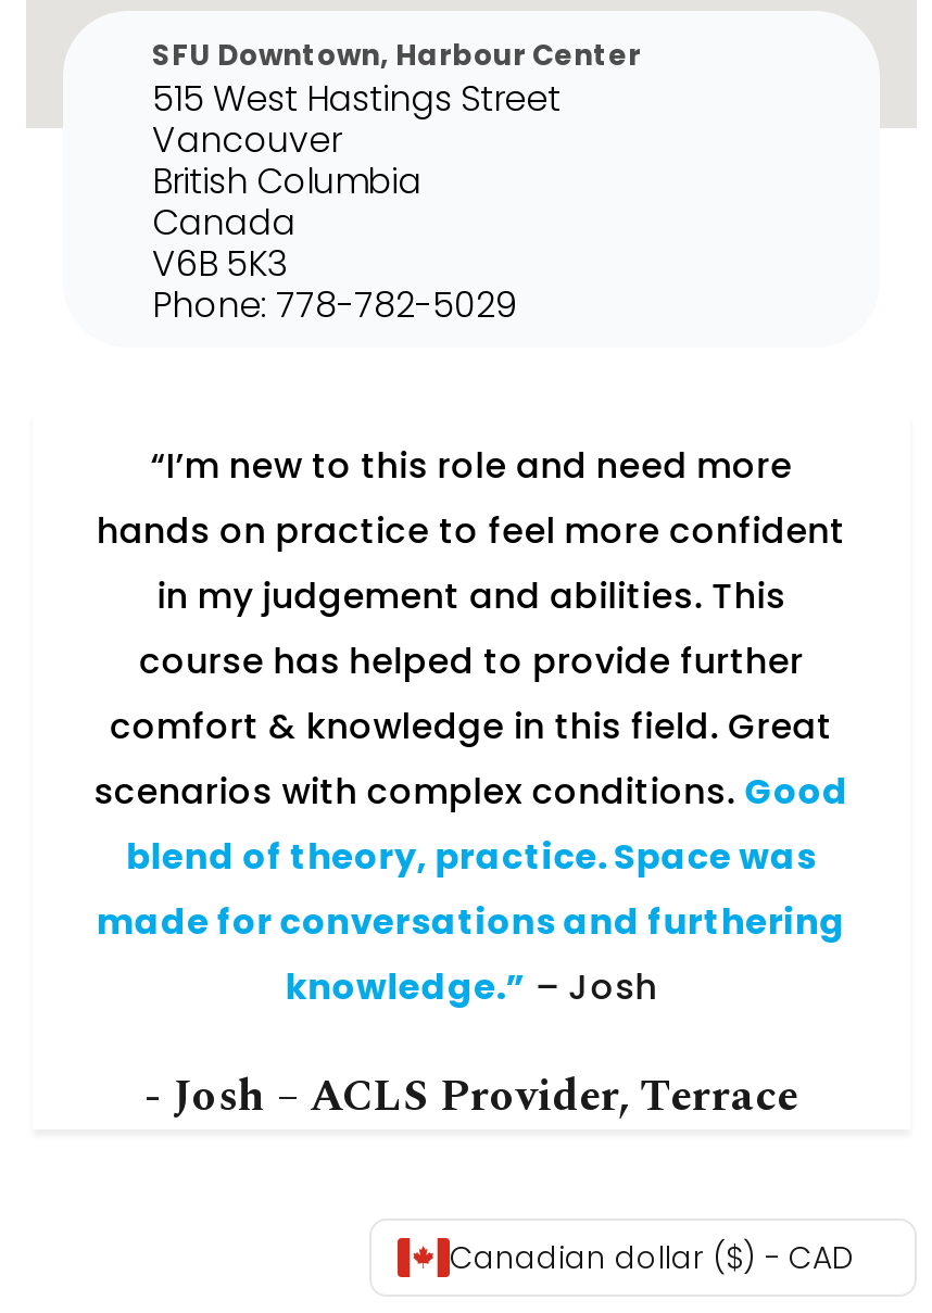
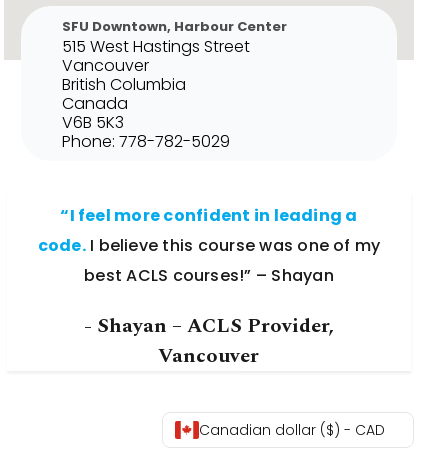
- “I’m new to this role and need more
- hands on practice to feel more confident
- in my judgement and abilities. This
- course has helped to provide further
- comfort & knowledge in this field. Great
- scenarios with complex conditions. Good
- blend of theory, practice. Space was
- made for conversations and furthering
- knowledge.” – Josh
+ “I feel more confident in leading a
+ code. I believe this course was one of my
+ best ACLS courses!” – Shayan

- - Josh – ACLS Provider, Terrace
+ - Shayan – ACLS Provider,
+ Vancouver
